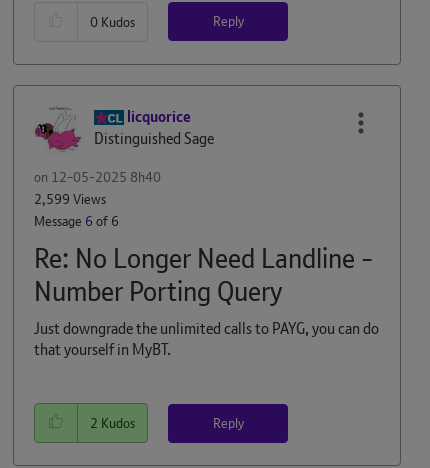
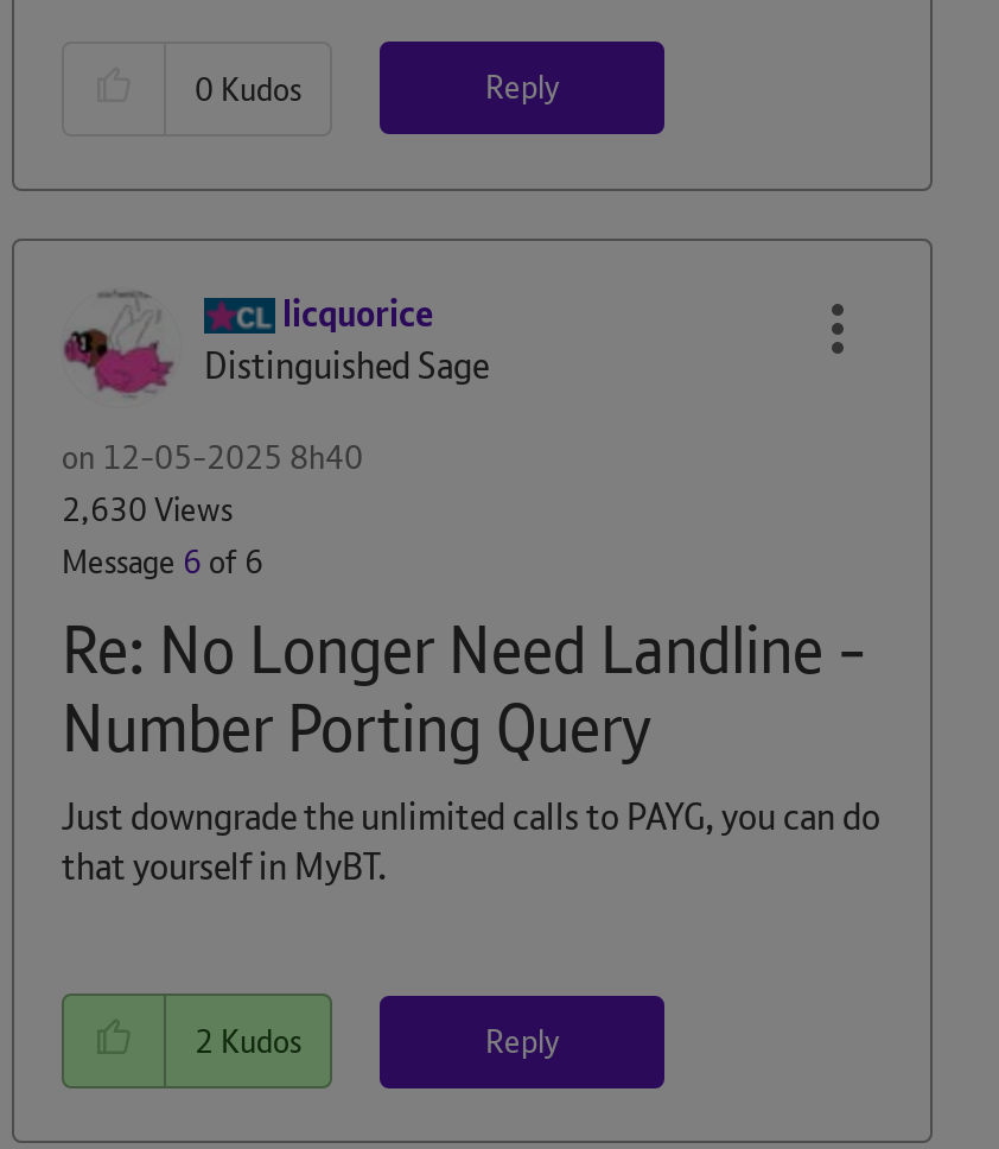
- 2,599 Views
+ 2,630 Views
